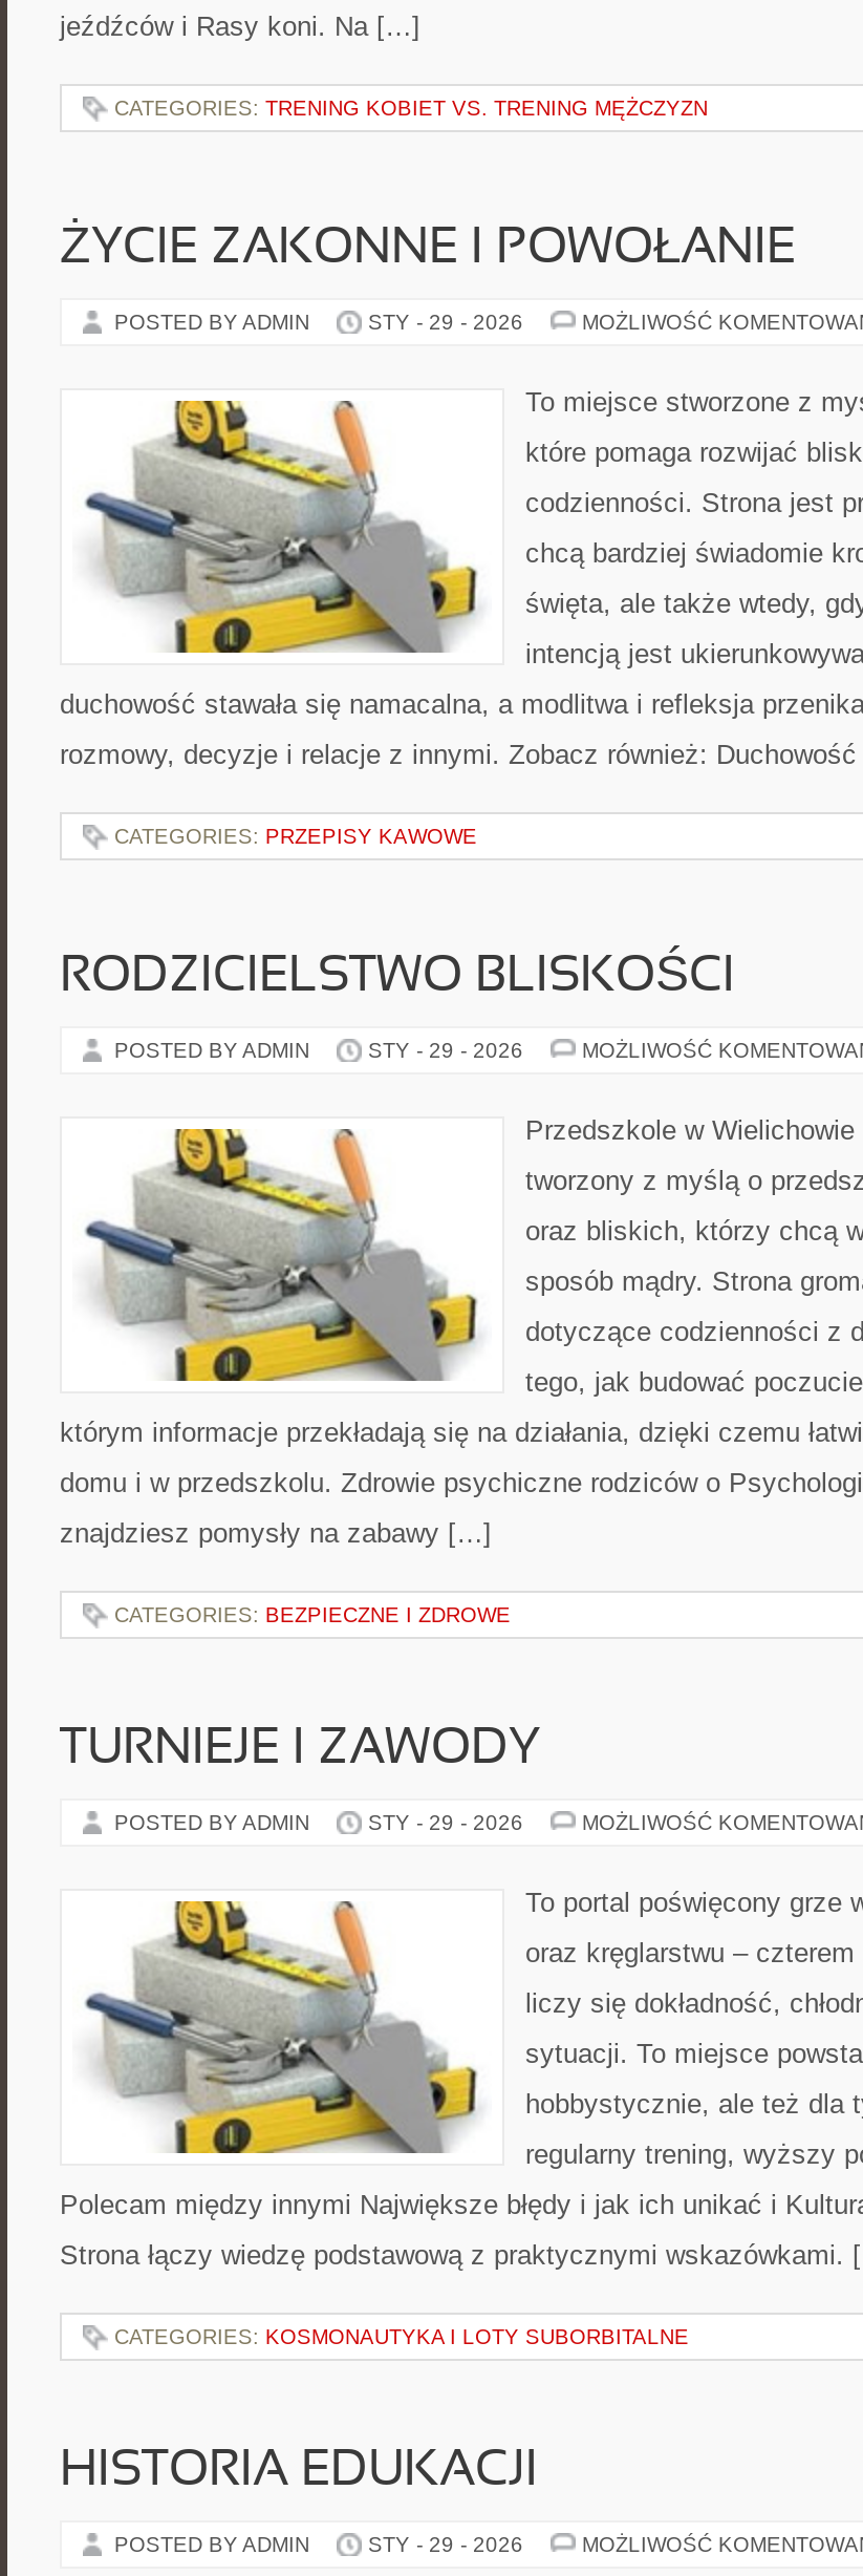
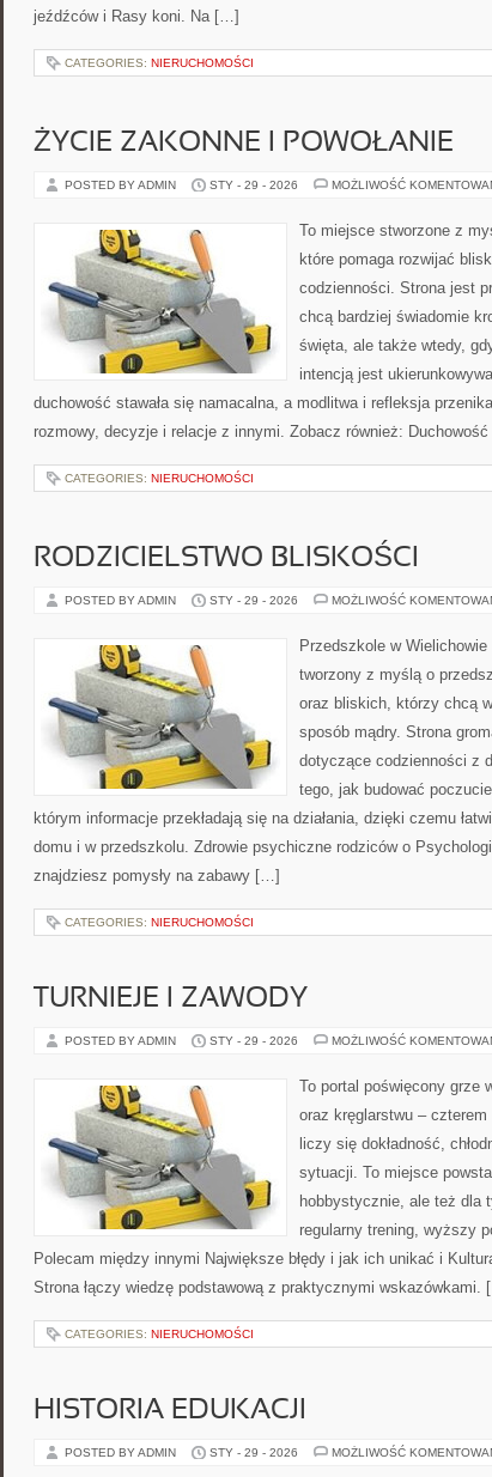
- CATEGORIES: TRENING KOBIET VS. TRENING MĘŻCZYZN
+ CATEGORIES: NIERUCHOMOŚCI

- CATEGORIES: PRZEPISY KAWOWE
+ CATEGORIES: NIERUCHOMOŚCI

- CATEGORIES: BEZPIECZNE I ZDROWE
+ CATEGORIES: NIERUCHOMOŚCI

- CATEGORIES: KOSMONAUTYKA I LOTY SUBORBITALNE
+ CATEGORIES: NIERUCHOMOŚCI
